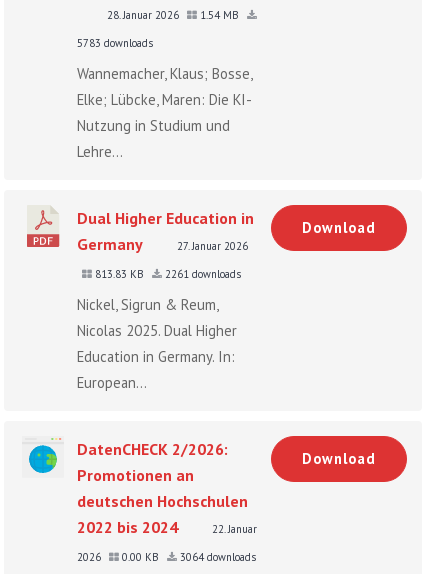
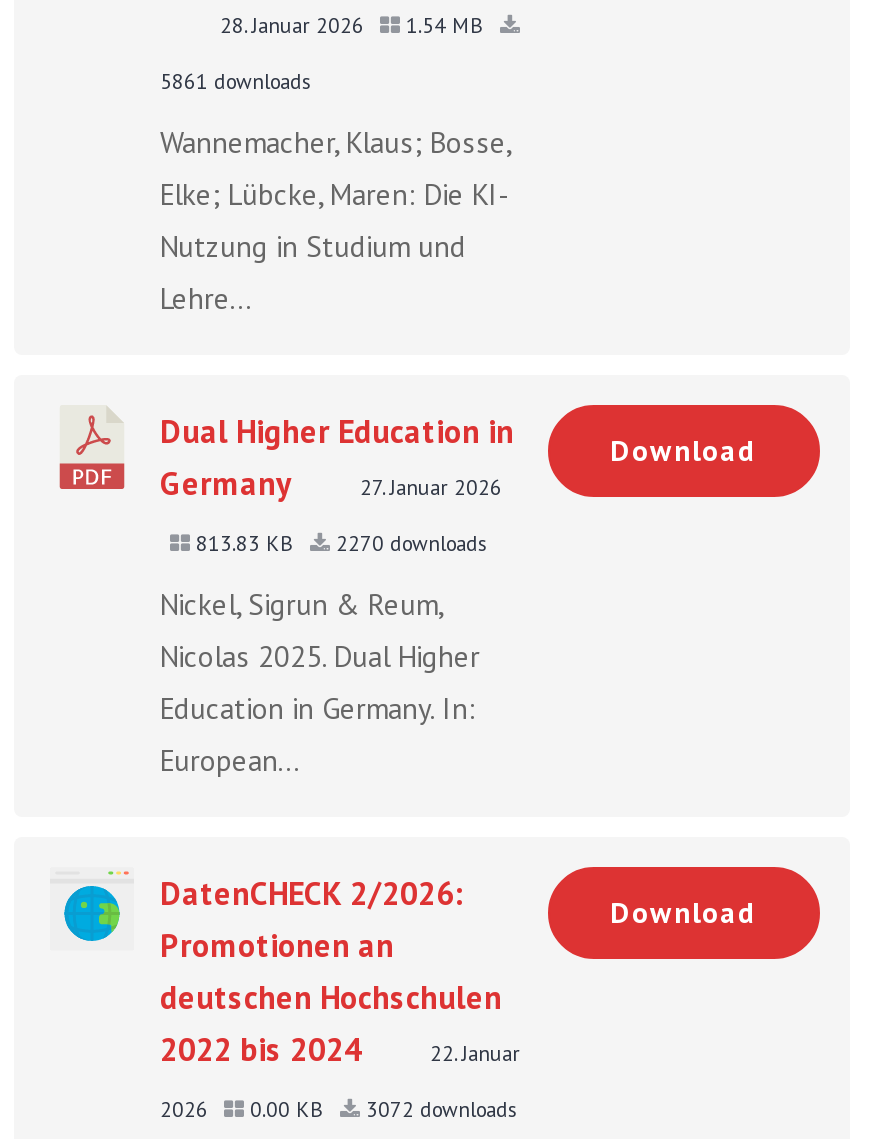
- 5783 downloads
+ 5861 downloads

- 813.83 KB 2261 downloads
+ 813.83 KB 2270 downloads

- 2026 0.00 KB 3064 downloads
+ 2026 0.00 KB 3072 downloads
